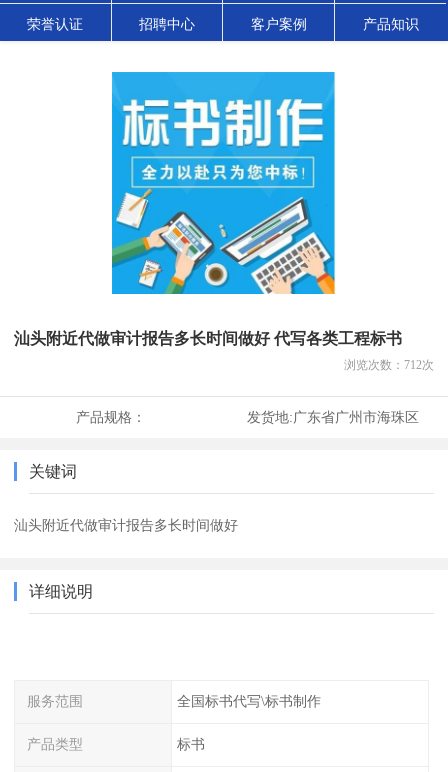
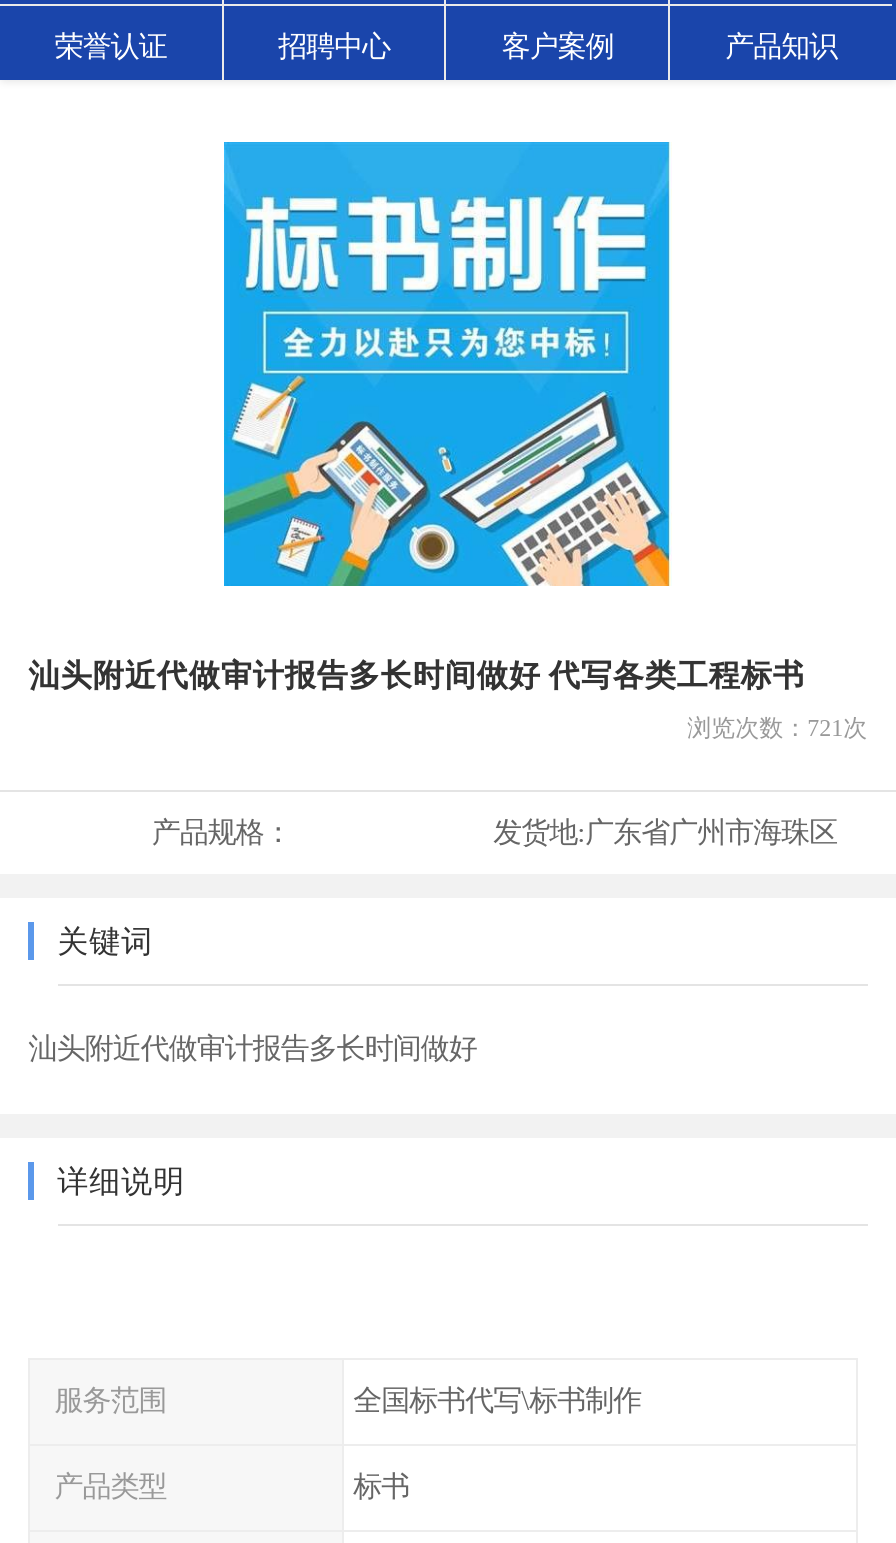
- 浏览次数：712次
+ 浏览次数：721次
